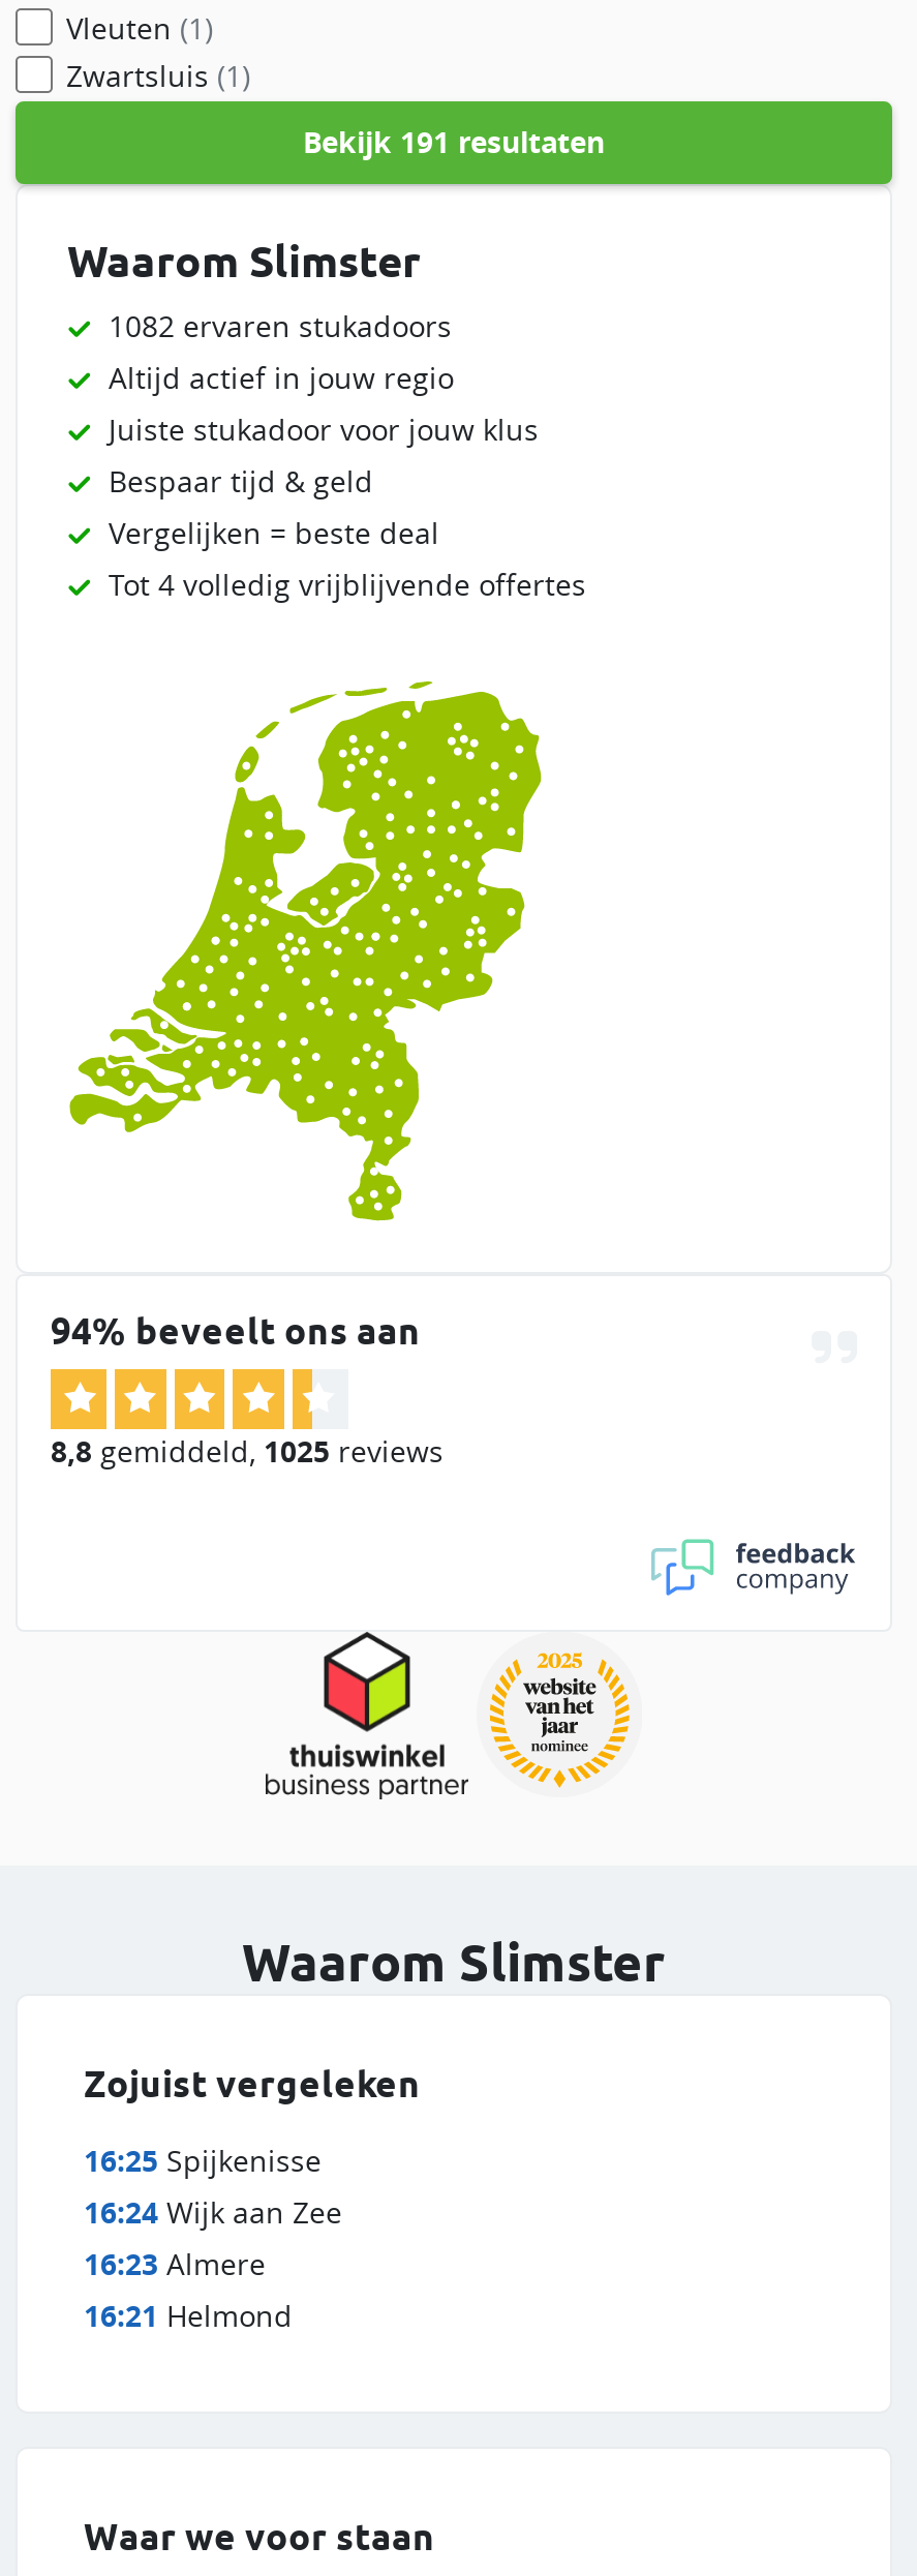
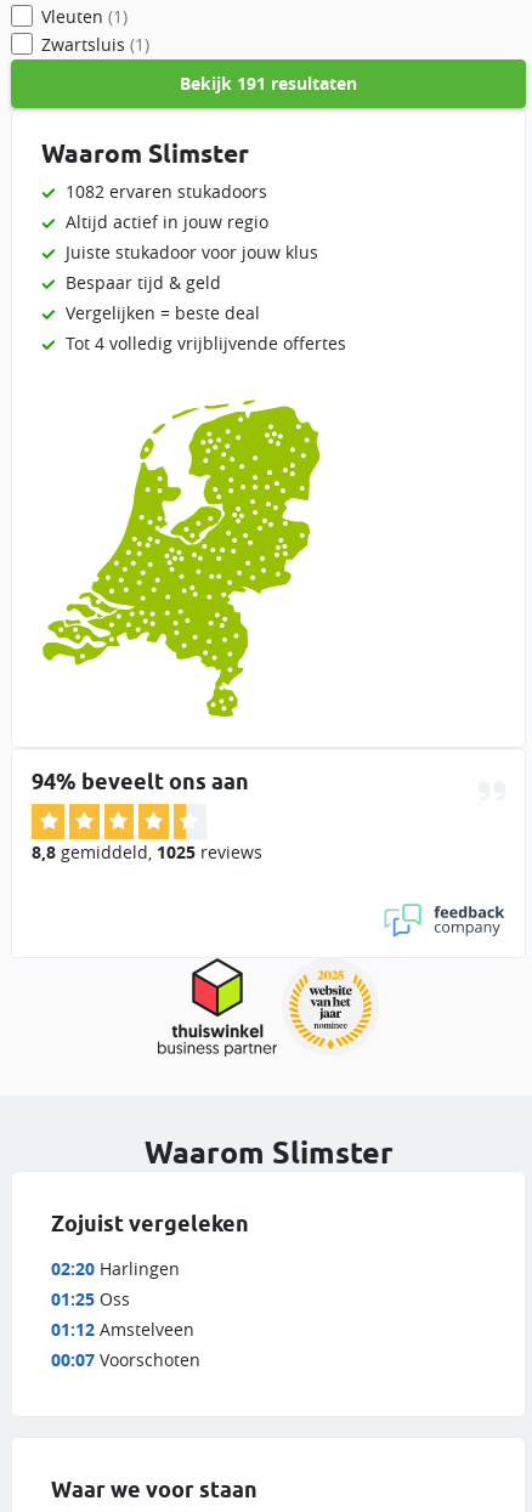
- 16:25 Spijkenisse
- 16:24 Wijk aan Zee
- 16:23 Almere
- 16:21 Helmond
+ 02:20 Harlingen
+ 01:25 Oss
+ 01:12 Amstelveen
+ 00:07 Voorschoten
